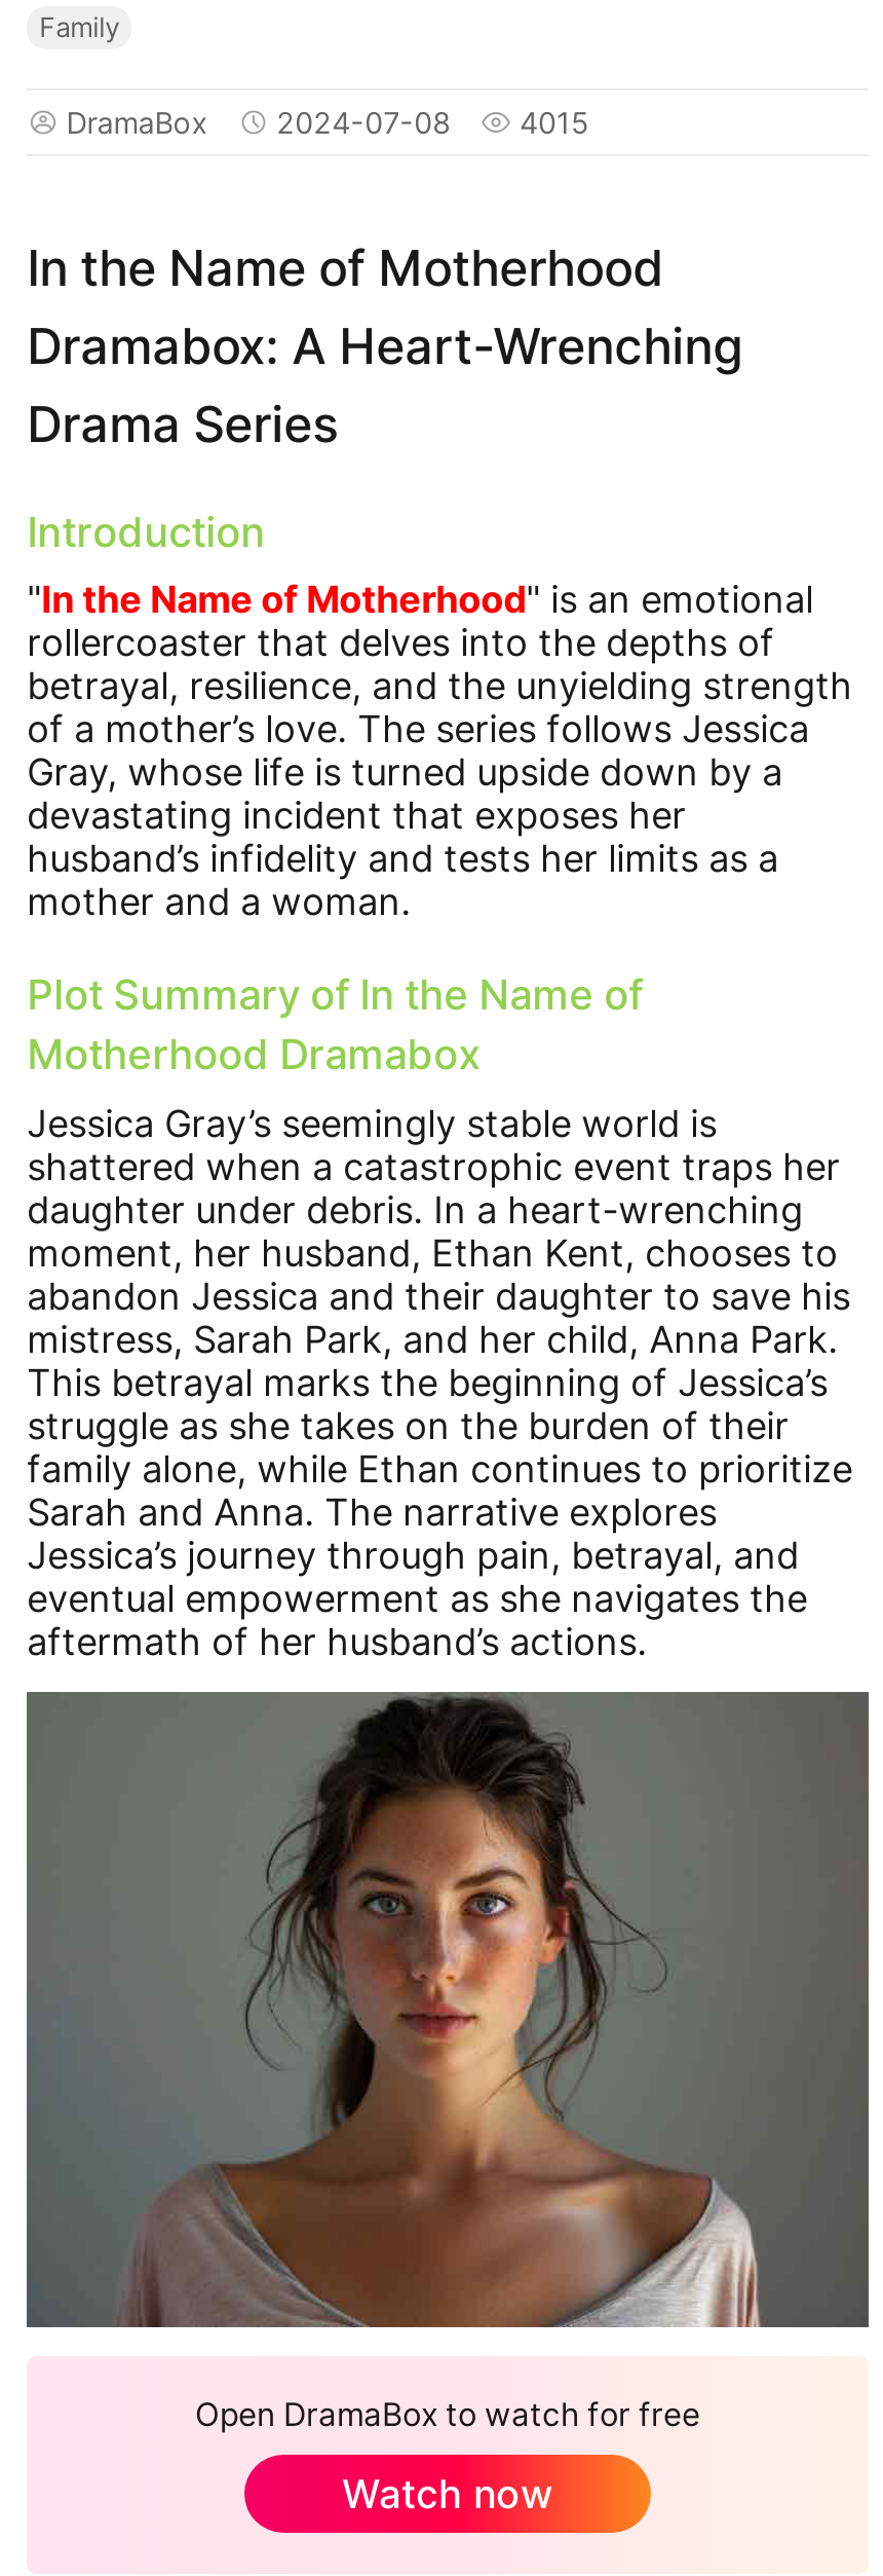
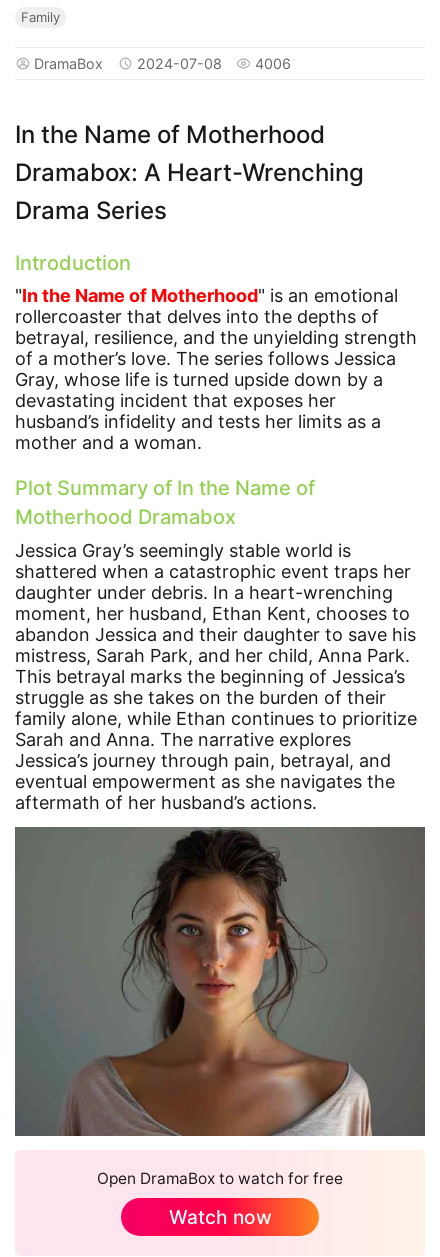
- DramaBox 2024-07-08 4015
+ DramaBox 2024-07-08 4006
